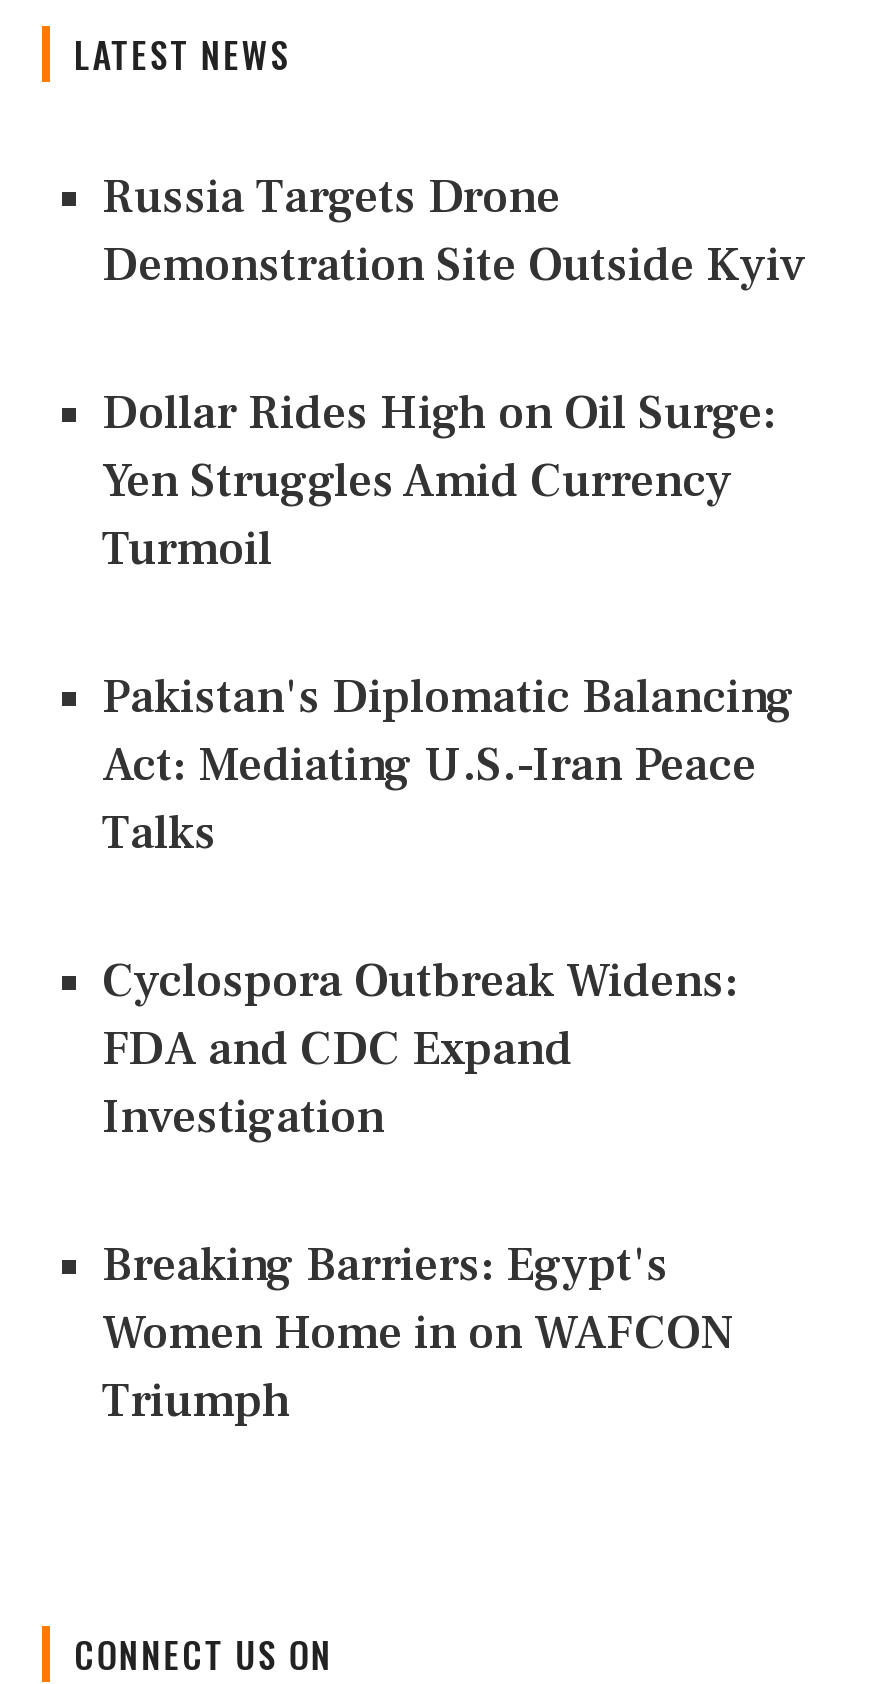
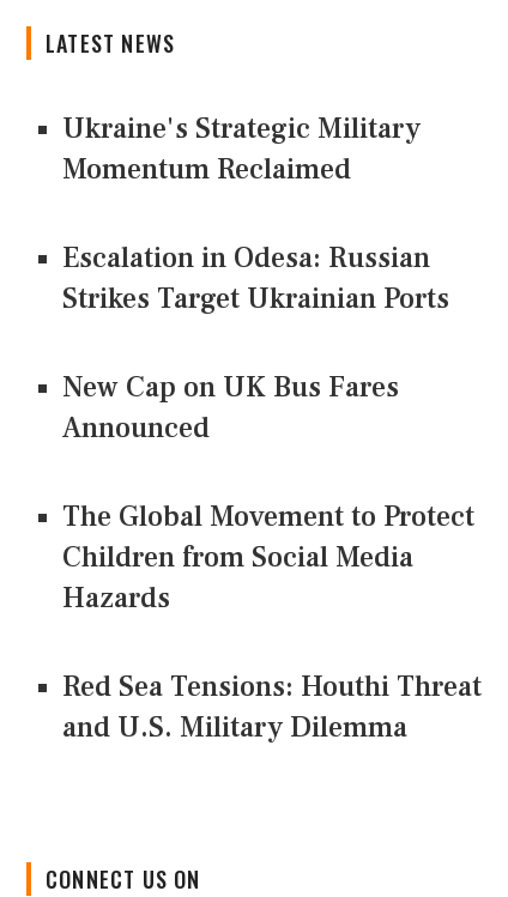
- Russia Targets Drone
- Demonstration Site Outside Kyiv
+ Ukraine's Strategic Military
+ Momentum Reclaimed

- Dollar Rides High on Oil Surge:
- Yen Struggles Amid Currency
- Turmoil
+ Escalation in Odesa: Russian
+ Strikes Target Ukrainian Ports

- Pakistan's Diplomatic Balancing
- Act: Mediating U.S.-Iran Peace
- Talks
+ New Cap on UK Bus Fares
+ Announced

- Cyclospora Outbreak Widens:
- FDA and CDC Expand
- Investigation
+ The Global Movement to Protect
+ Children from Social Media
+ Hazards

- Breaking Barriers: Egypt's
- Women Home in on WAFCON
- Triumph
+ Red Sea Tensions: Houthi Threat
+ and U.S. Military Dilemma
